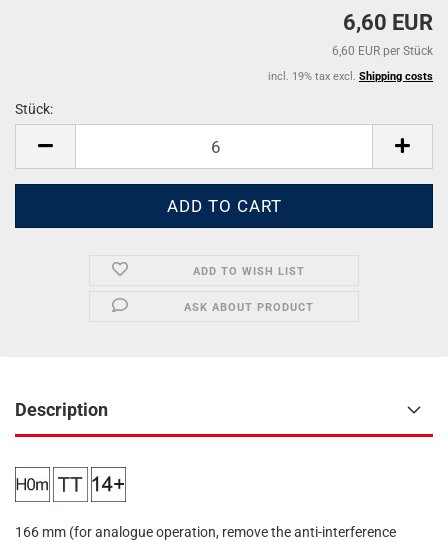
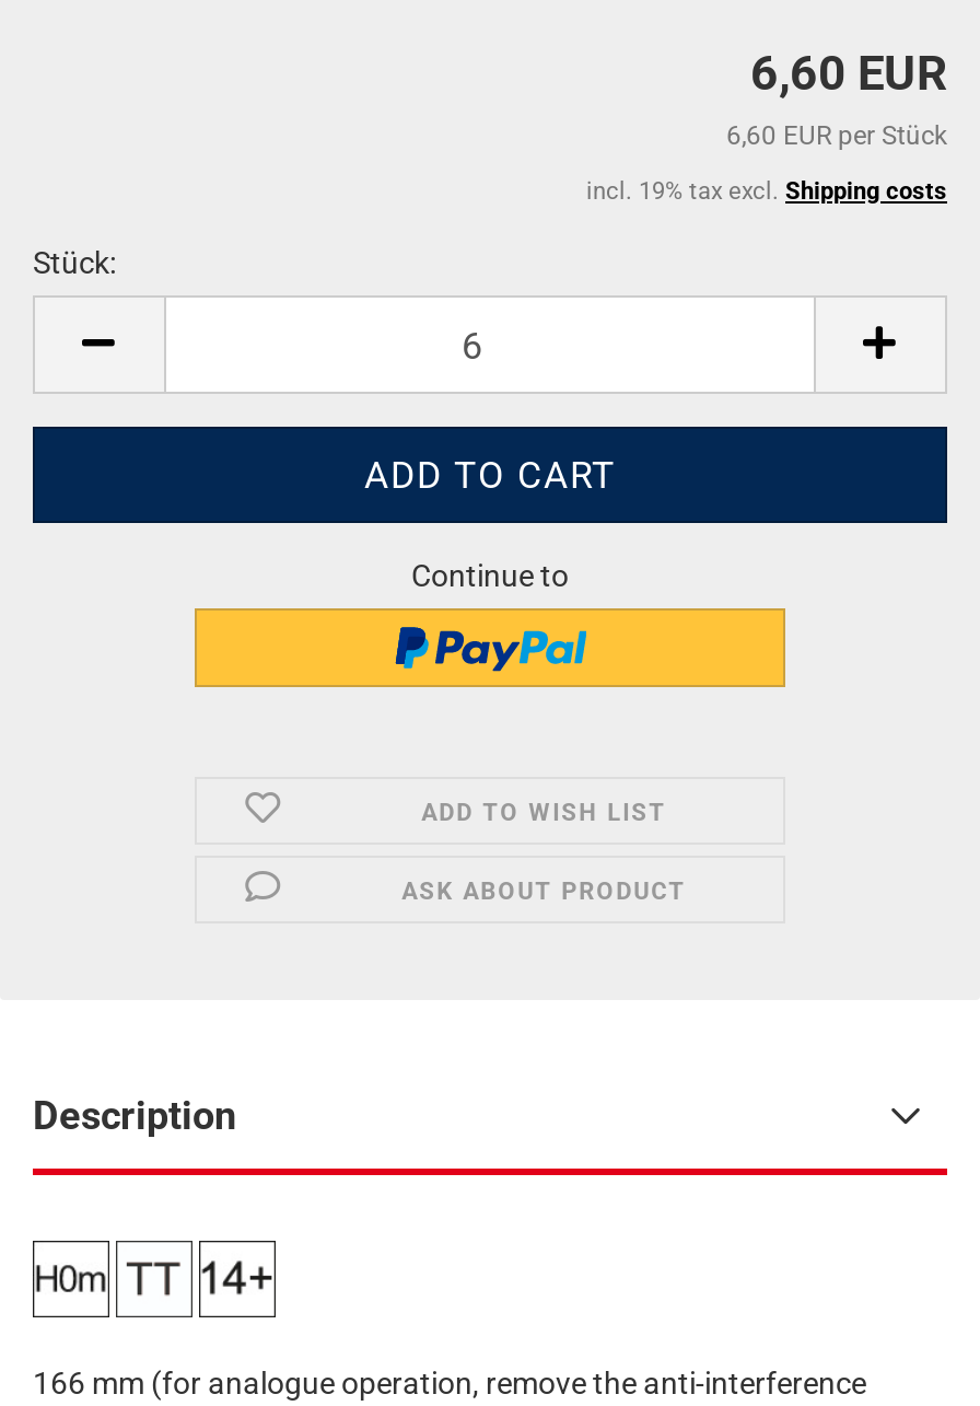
+ [image]

+ Continue to
